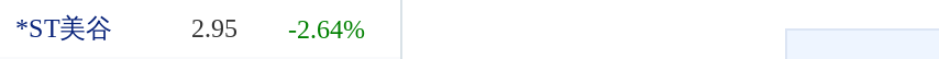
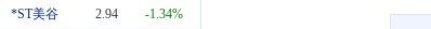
- 2.95
+ 2.94

- -2.64%
+ -1.34%
